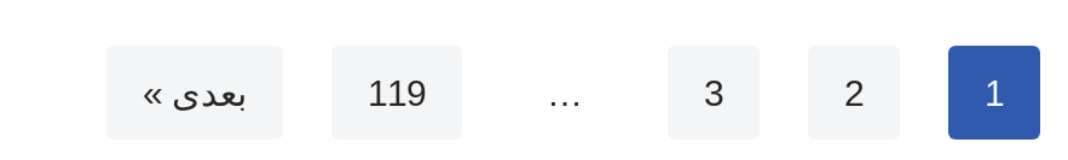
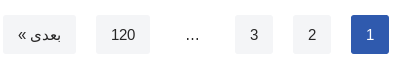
- 119
+ 120
